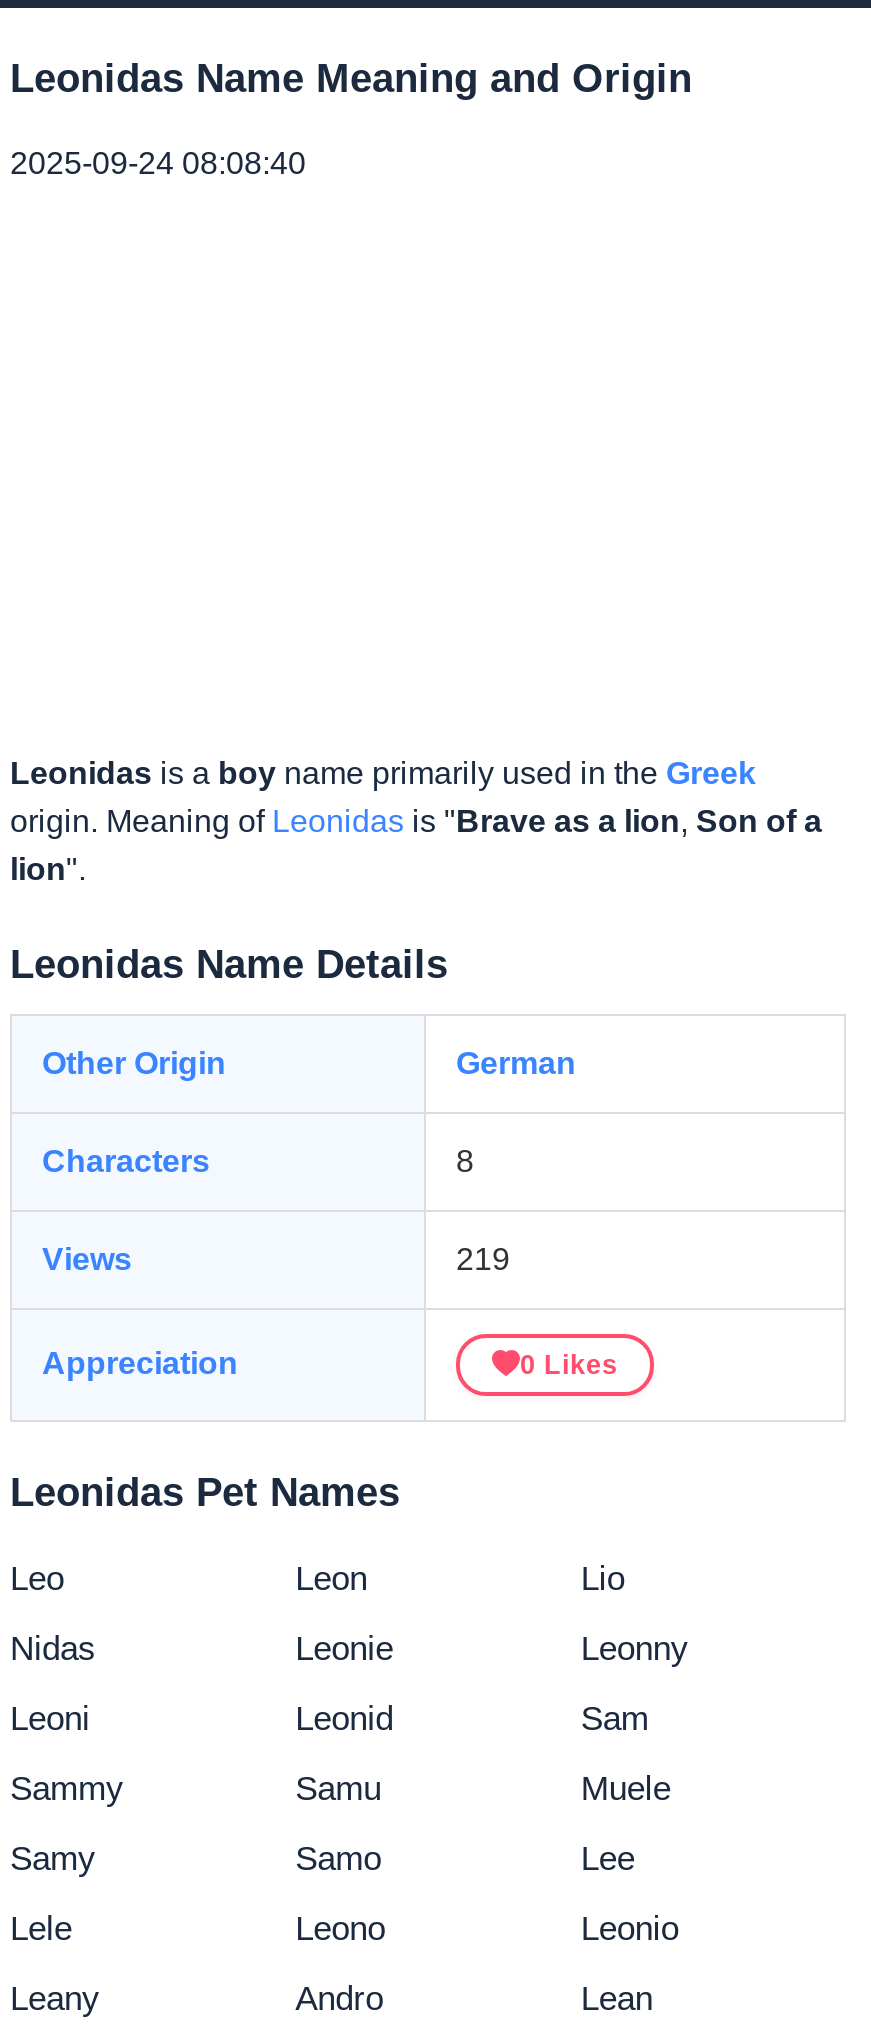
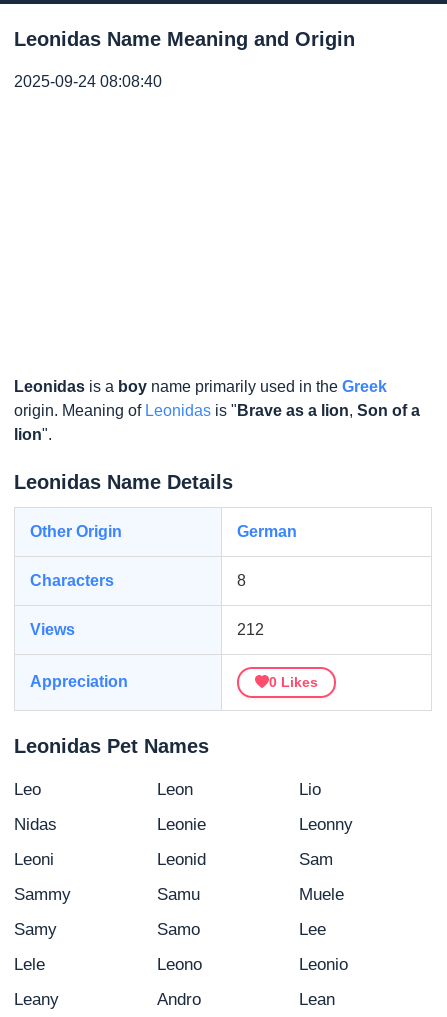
- 219
+ 212
